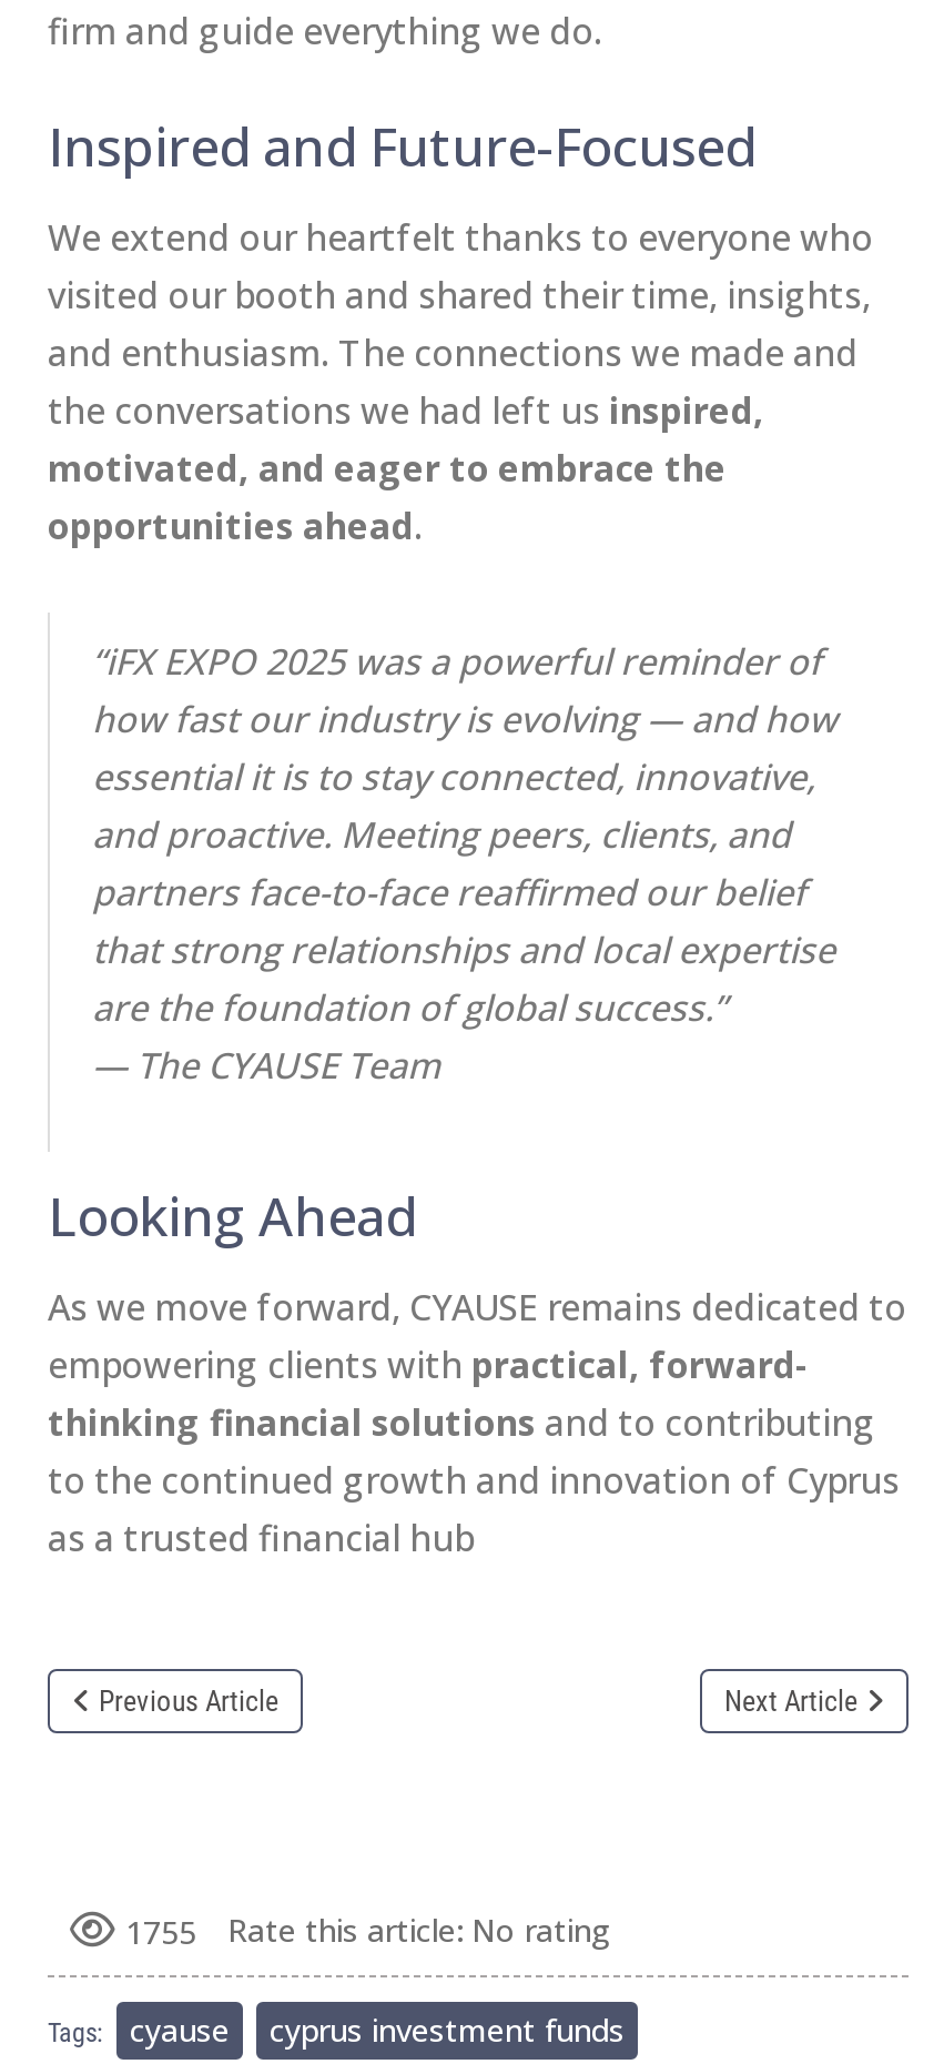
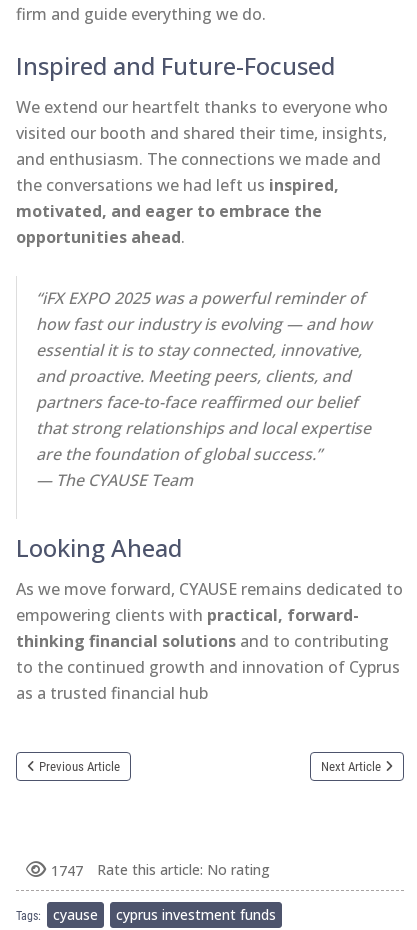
- 1755 Rate this article: No rating
+ 1747 Rate this article: No rating
